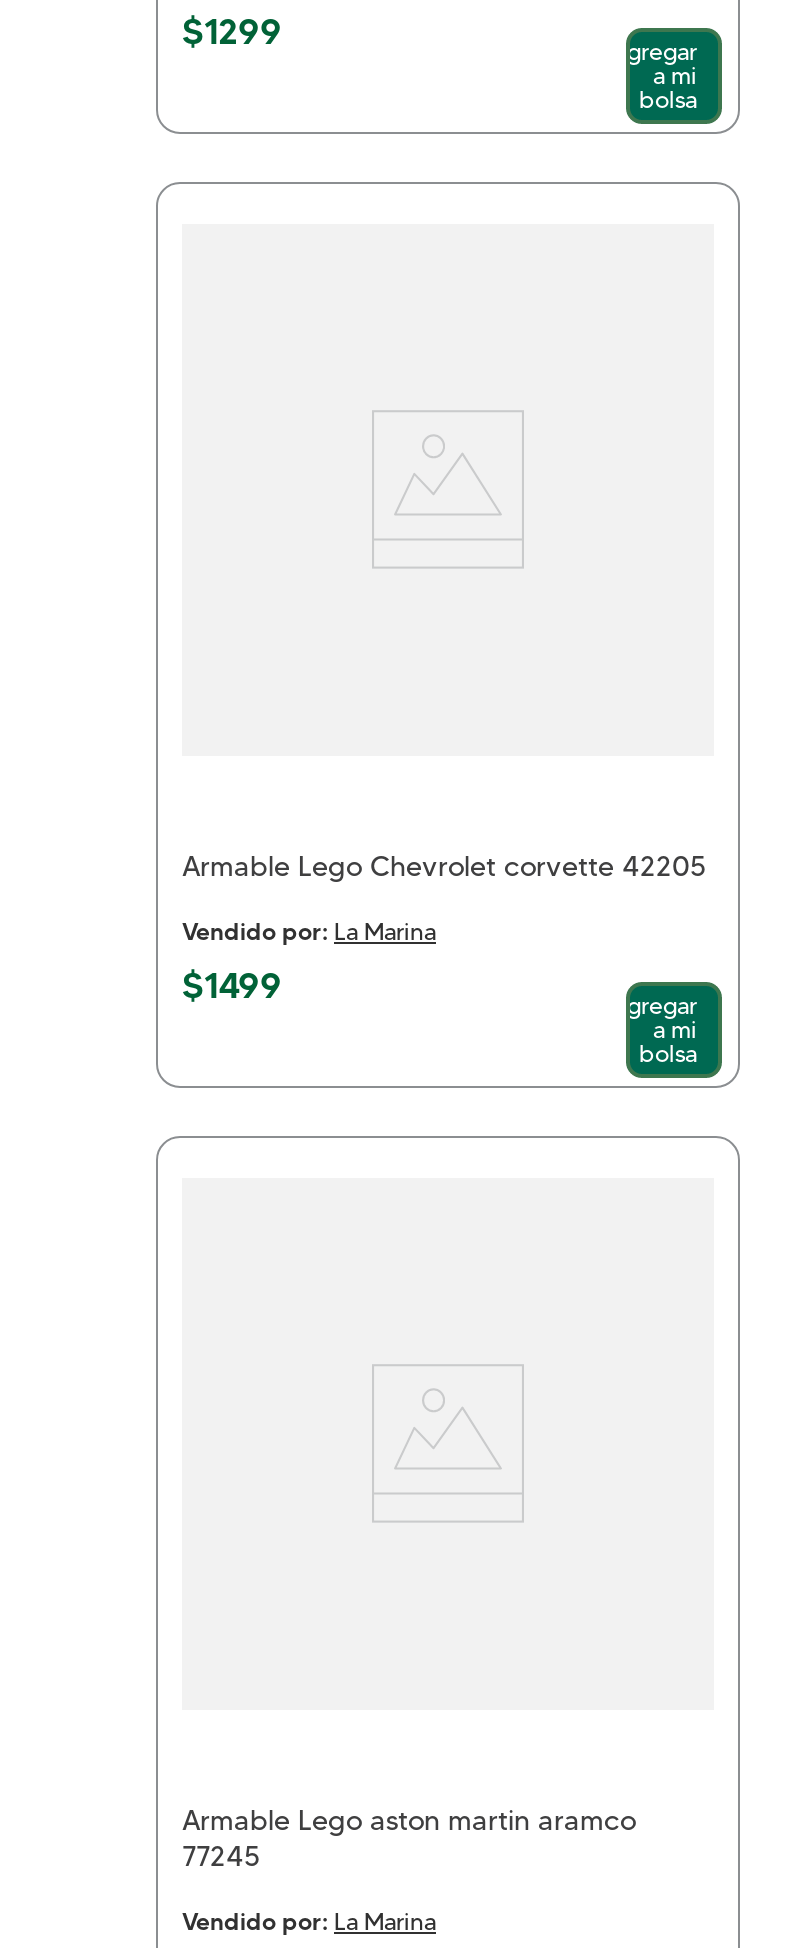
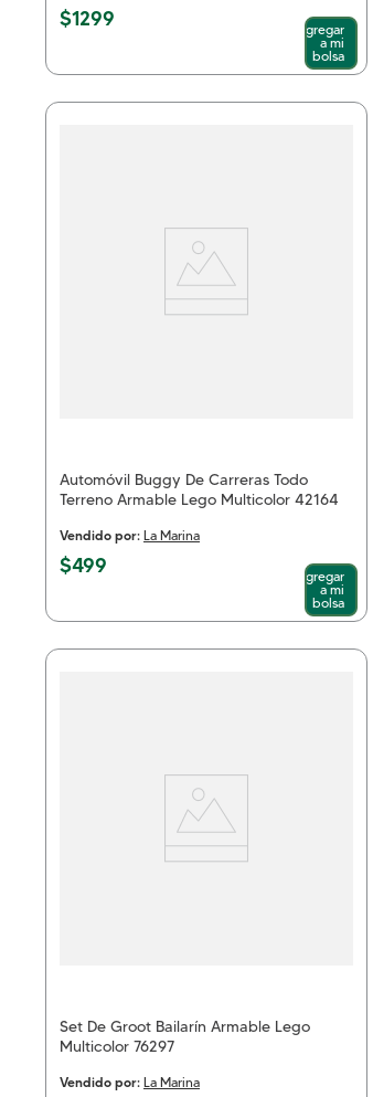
- Armable Lego Chevrolet corvette 42205
+ Automóvil Buggy De Carreras Todo
+ Terreno Armable Lego Multicolor 42164

- $1499
+ $499

- Armable Lego aston martin aramco
- 77245
+ Set De Groot Bailarín Armable Lego
+ Multicolor 76297
